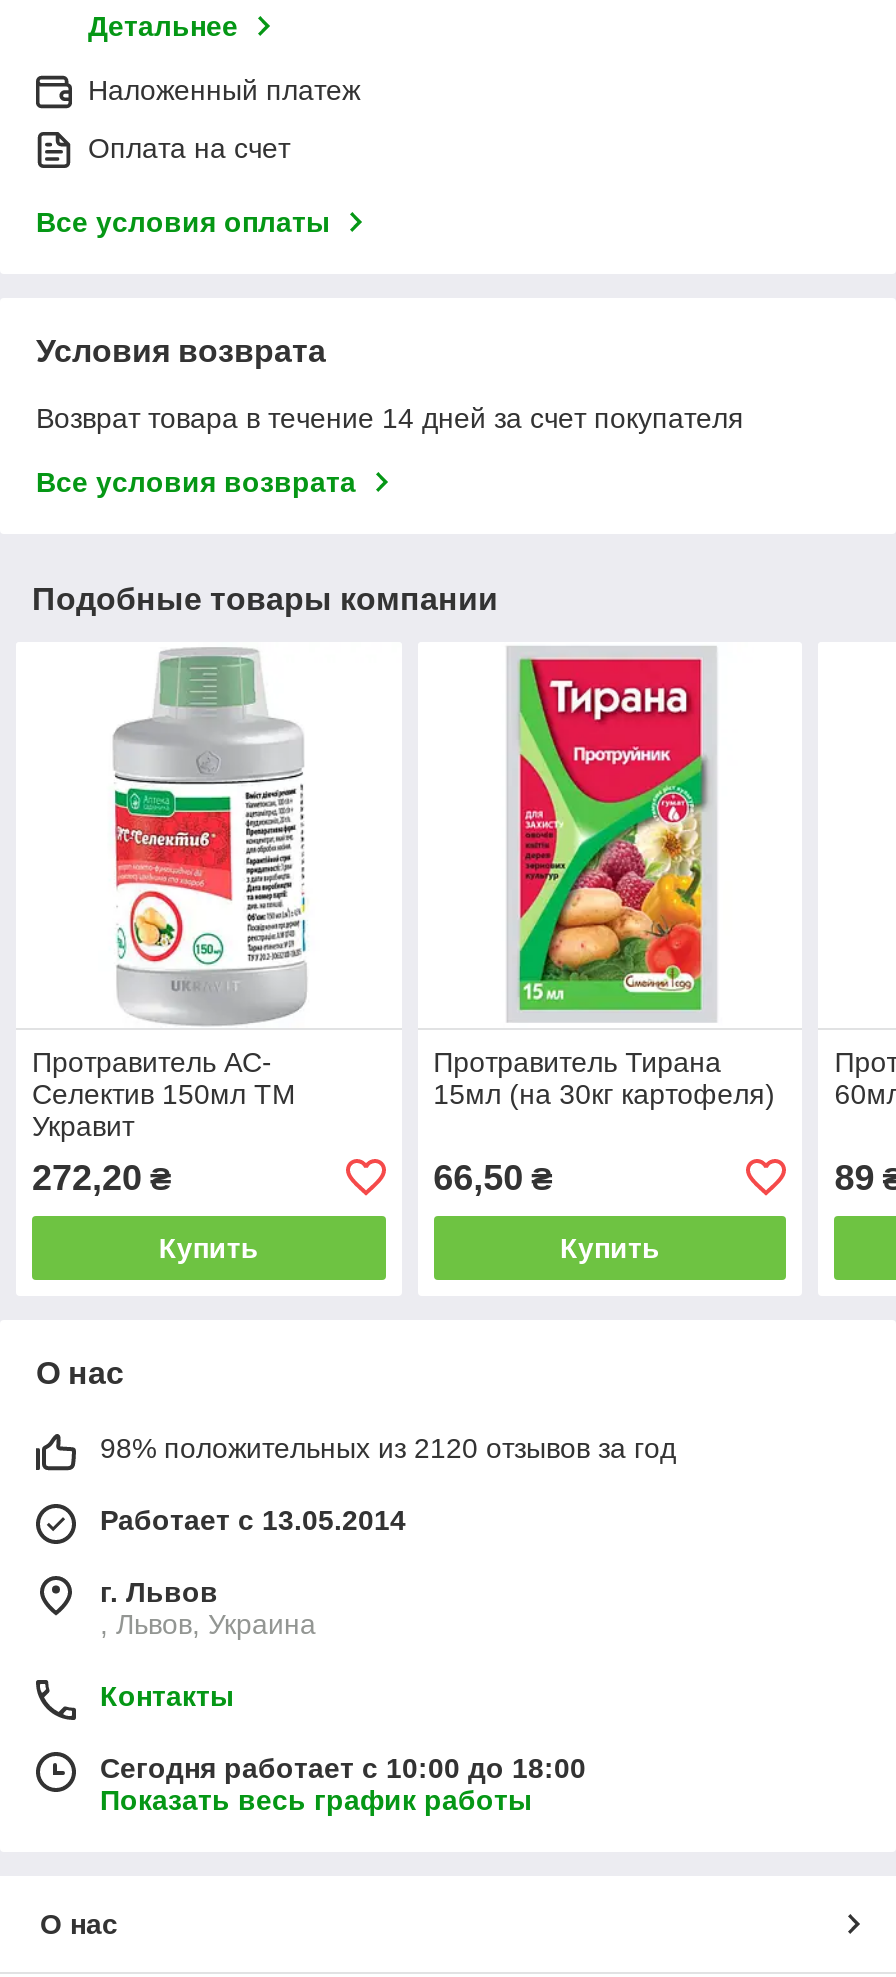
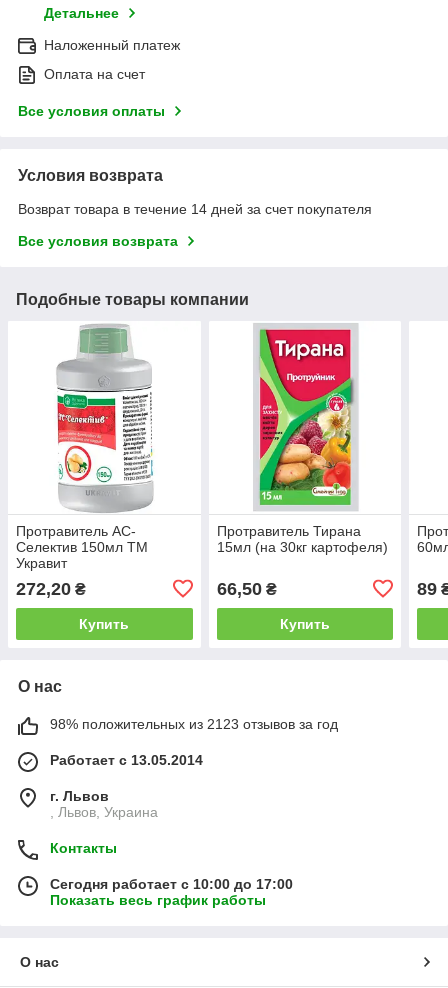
- 98% положительных из 2120 отзывов за год
+ 98% положительных из 2123 отзывов за год

- Сегодня работает с 10:00 до 18:00
+ Сегодня работает с 10:00 до 17:00
